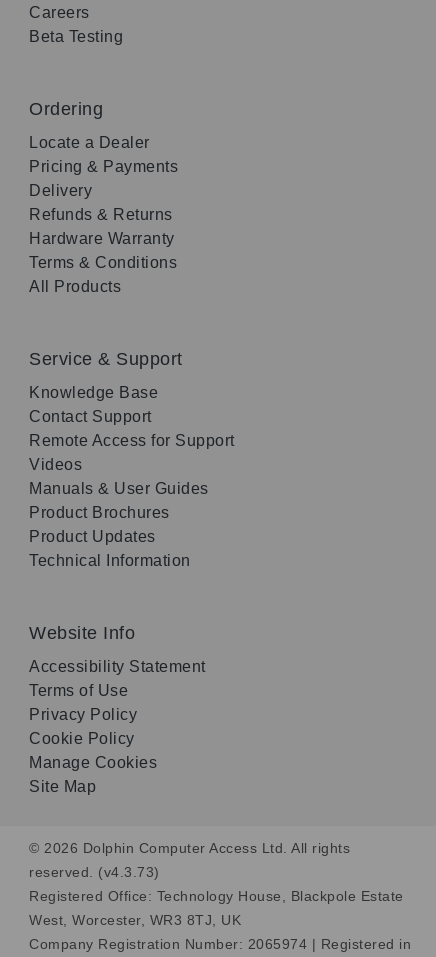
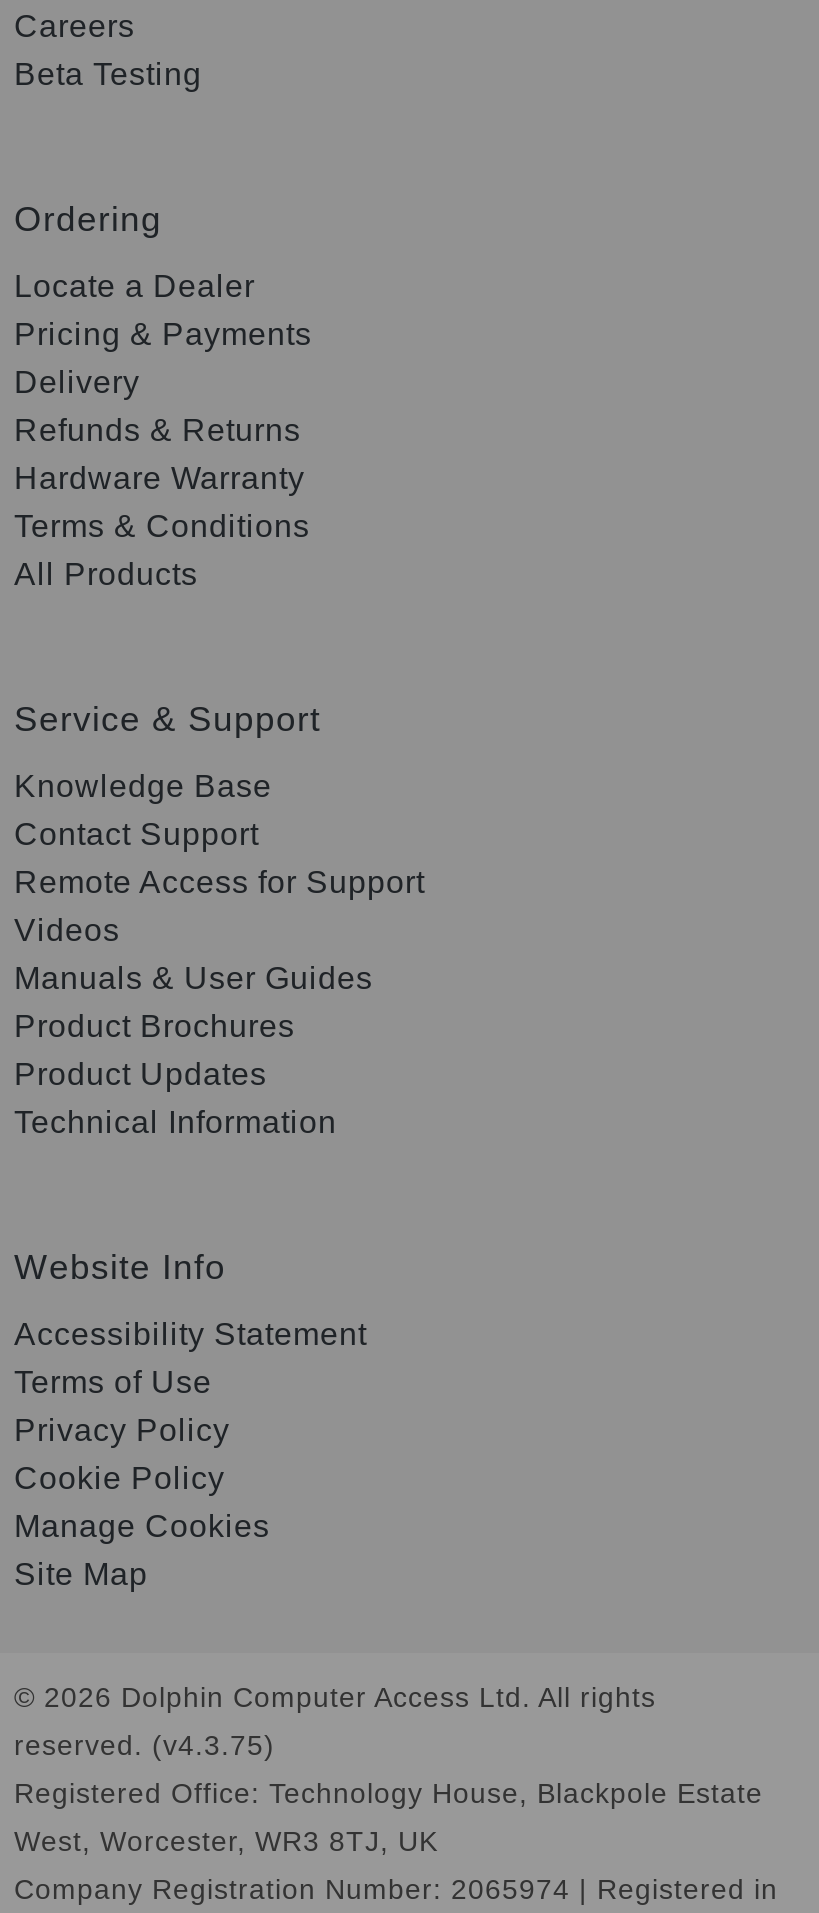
- reserved. (v4.3.73)
+ reserved. (v4.3.75)
